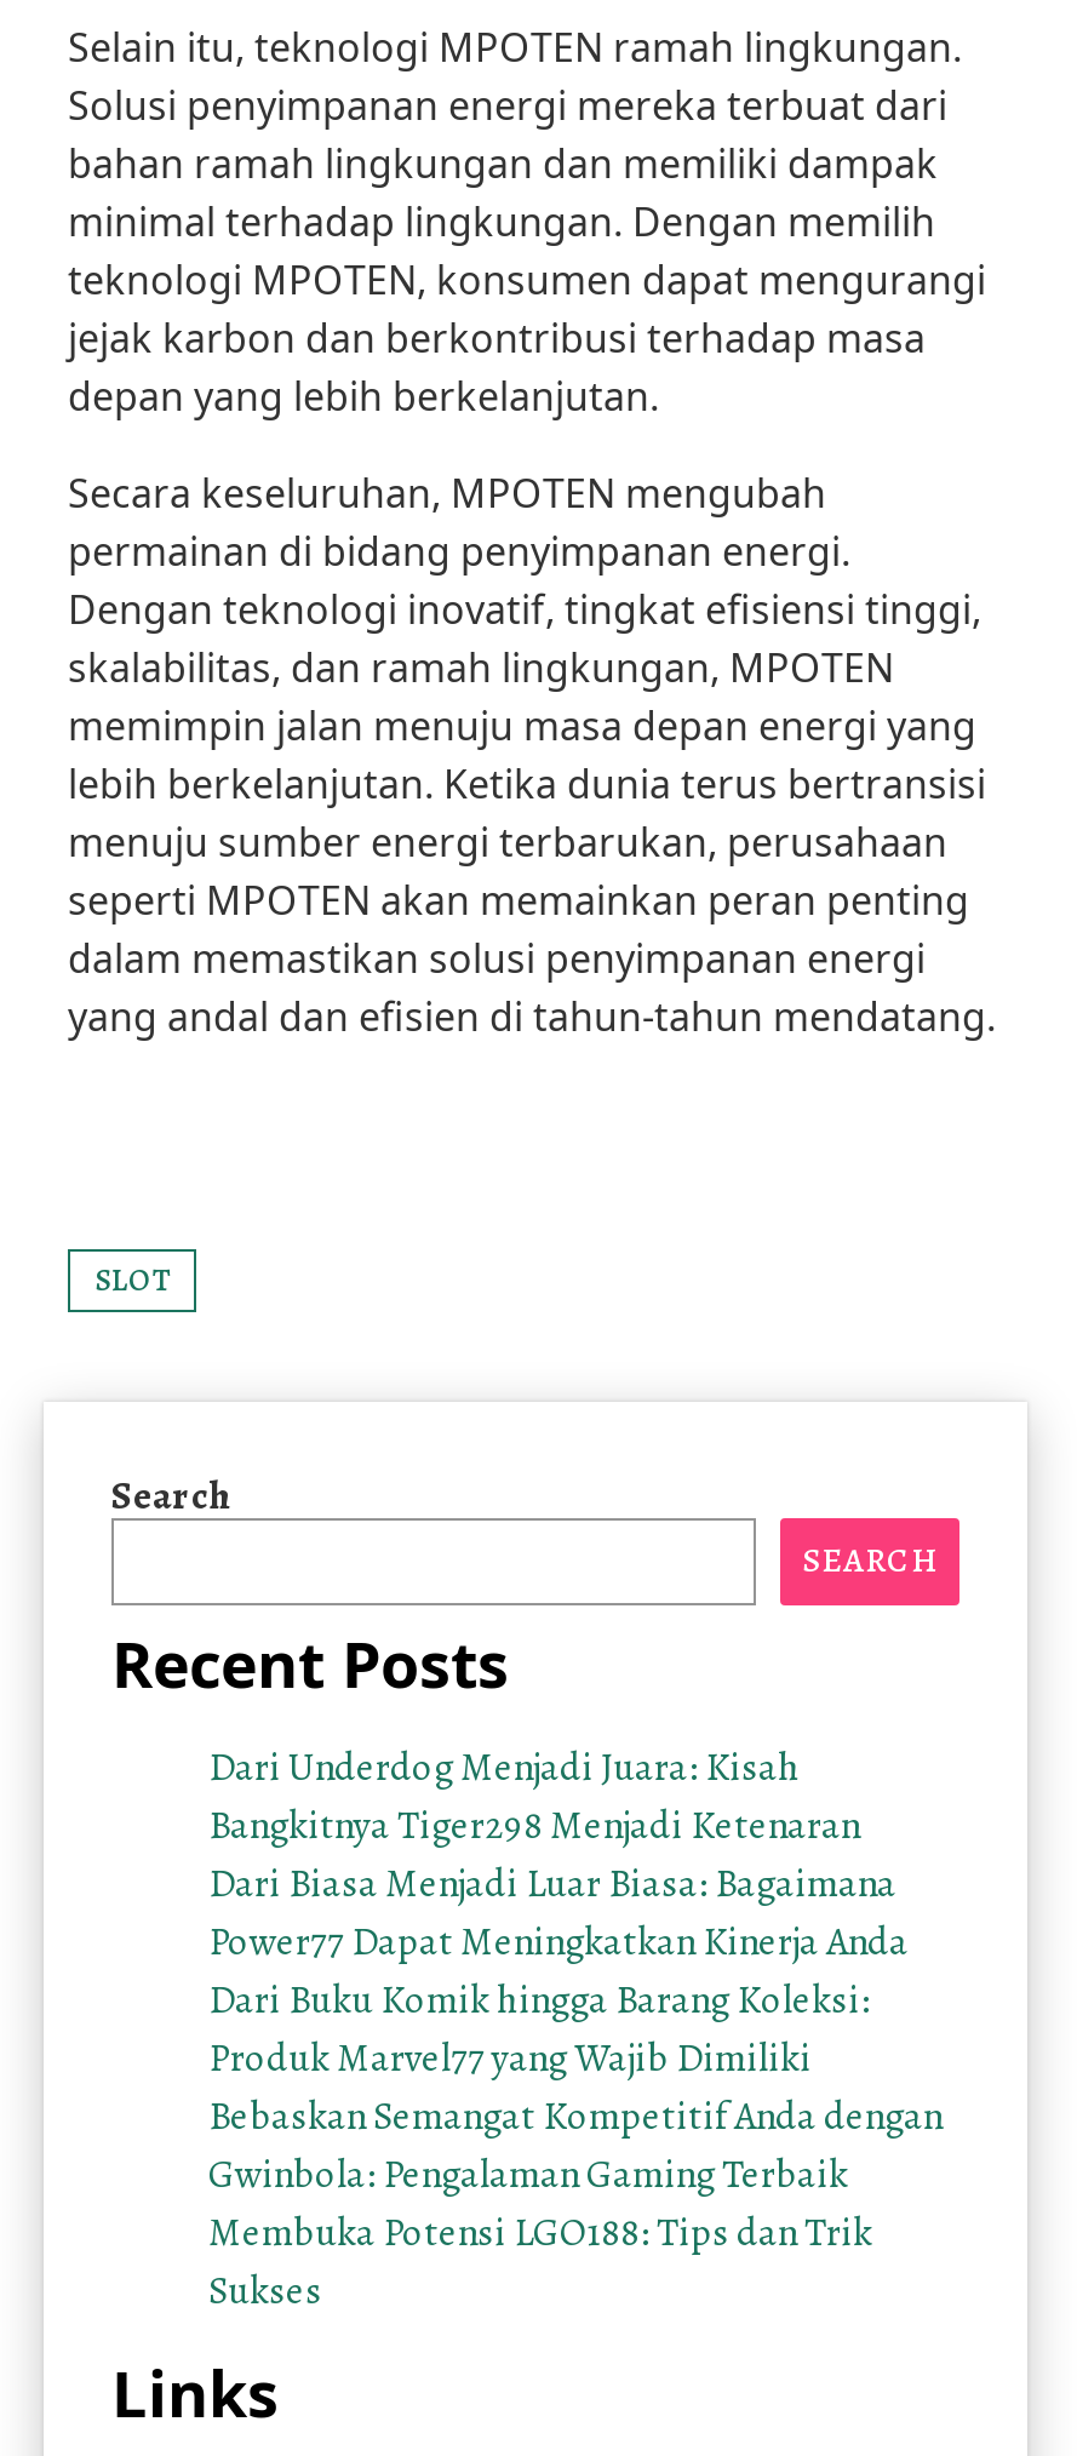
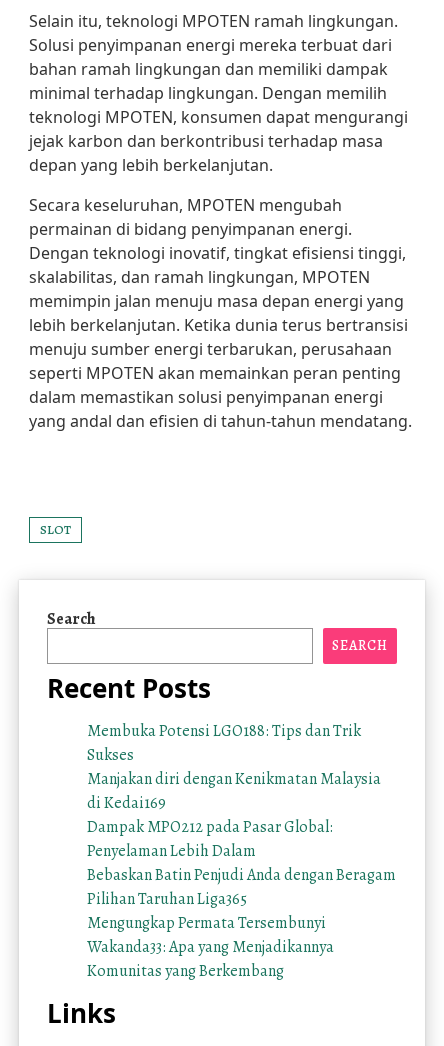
- Dari Underdog Menjadi Juara: Kisah
- Bangkitnya Tiger298 Menjadi Ketenaran
- Dari Biasa Menjadi Luar Biasa: Bagaimana
- Power77 Dapat Meningkatkan Kinerja Anda
- Dari Buku Komik hingga Barang Koleksi:
- Produk Marvel77 yang Wajib Dimiliki
- Bebaskan Semangat Kompetitif Anda dengan
- Gwinbola: Pengalaman Gaming Terbaik

moved up: Membuka Potensi LGO188: Tips dan Trik | Sukses

+ Manjakan diri dengan Kenikmatan Malaysia
+ di Kedai169
+ Dampak MPO212 pada Pasar Global:
+ Penyelaman Lebih Dalam
+ Bebaskan Batin Penjudi Anda dengan Beragam
+ Pilihan Taruhan Liga365
+ Mengungkap Permata Tersembunyi
+ Wakanda33: Apa yang Menjadikannya
+ Komunitas yang Berkembang
